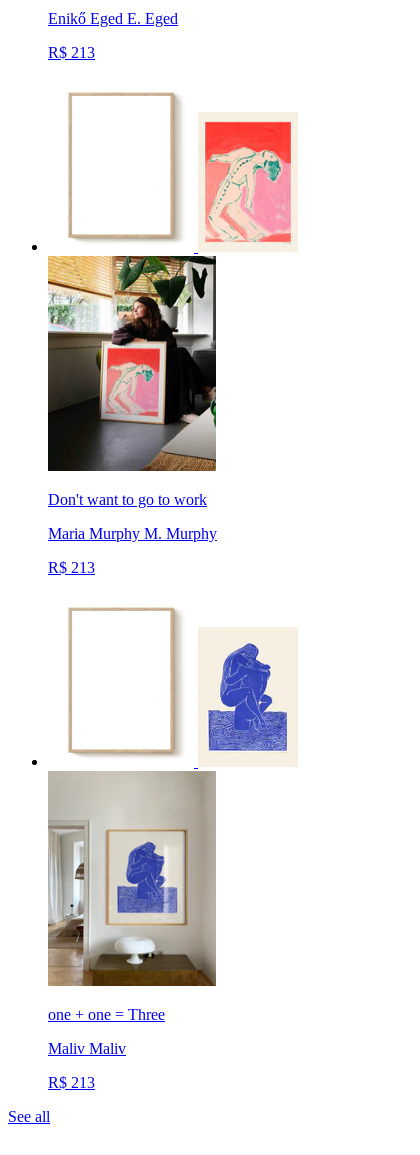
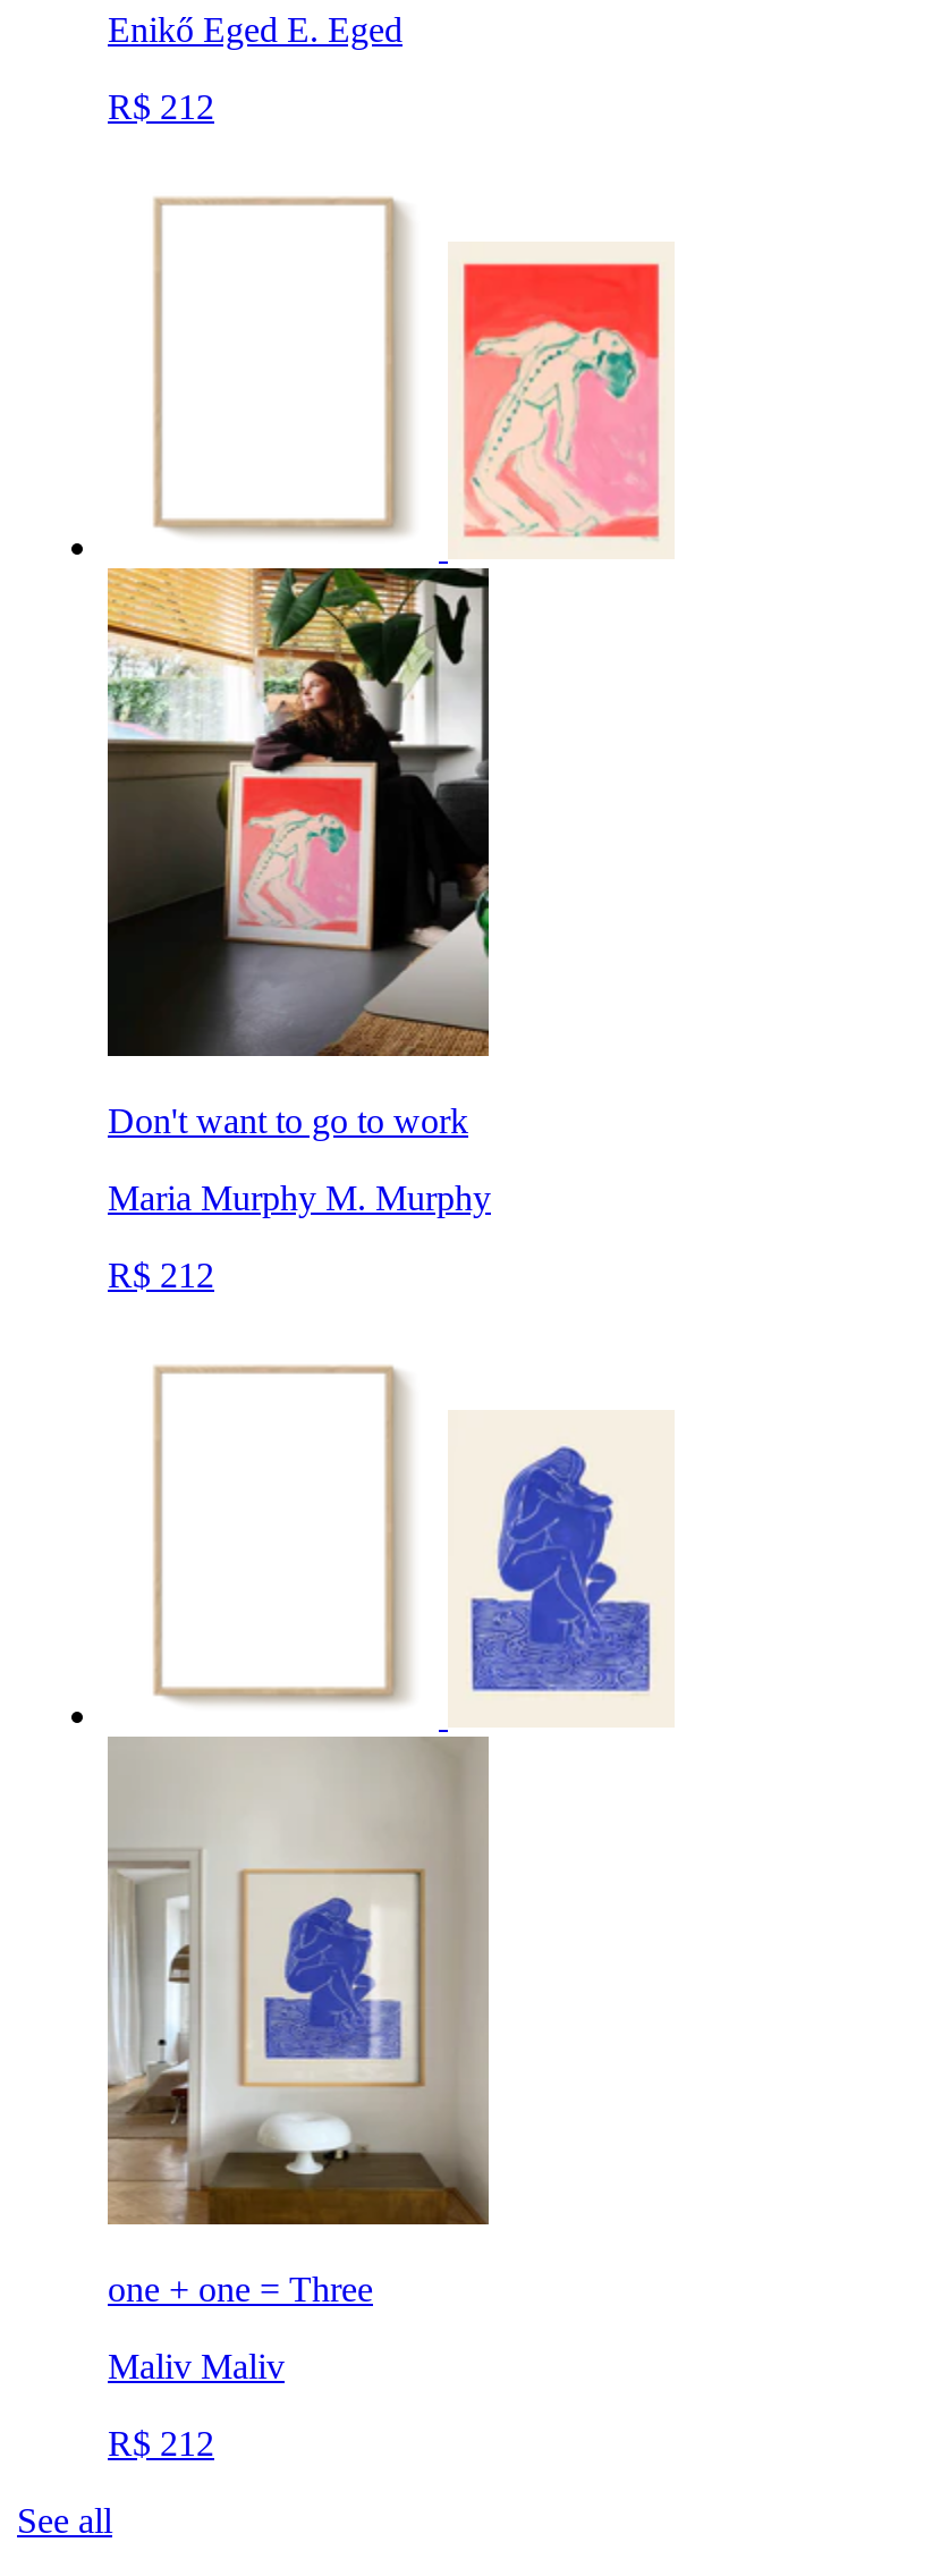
- R$ 213
+ R$ 212

- R$ 213
+ R$ 212

- R$ 213
+ R$ 212
